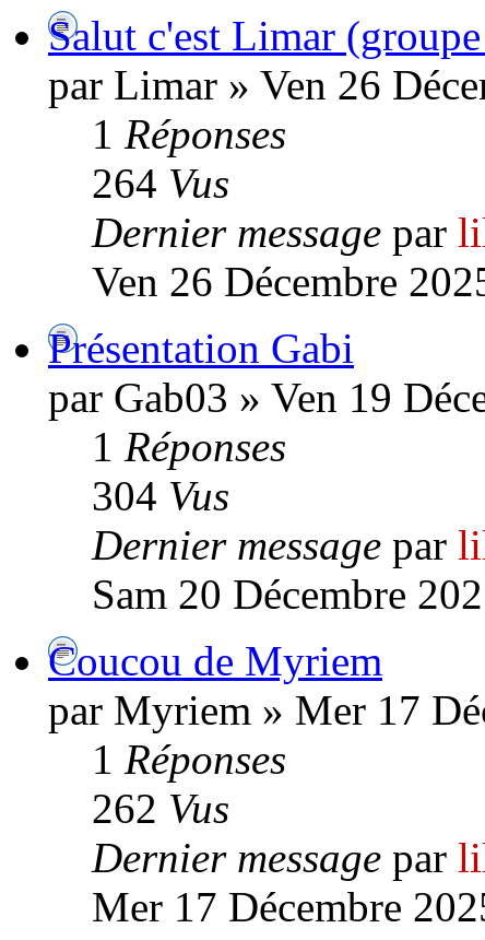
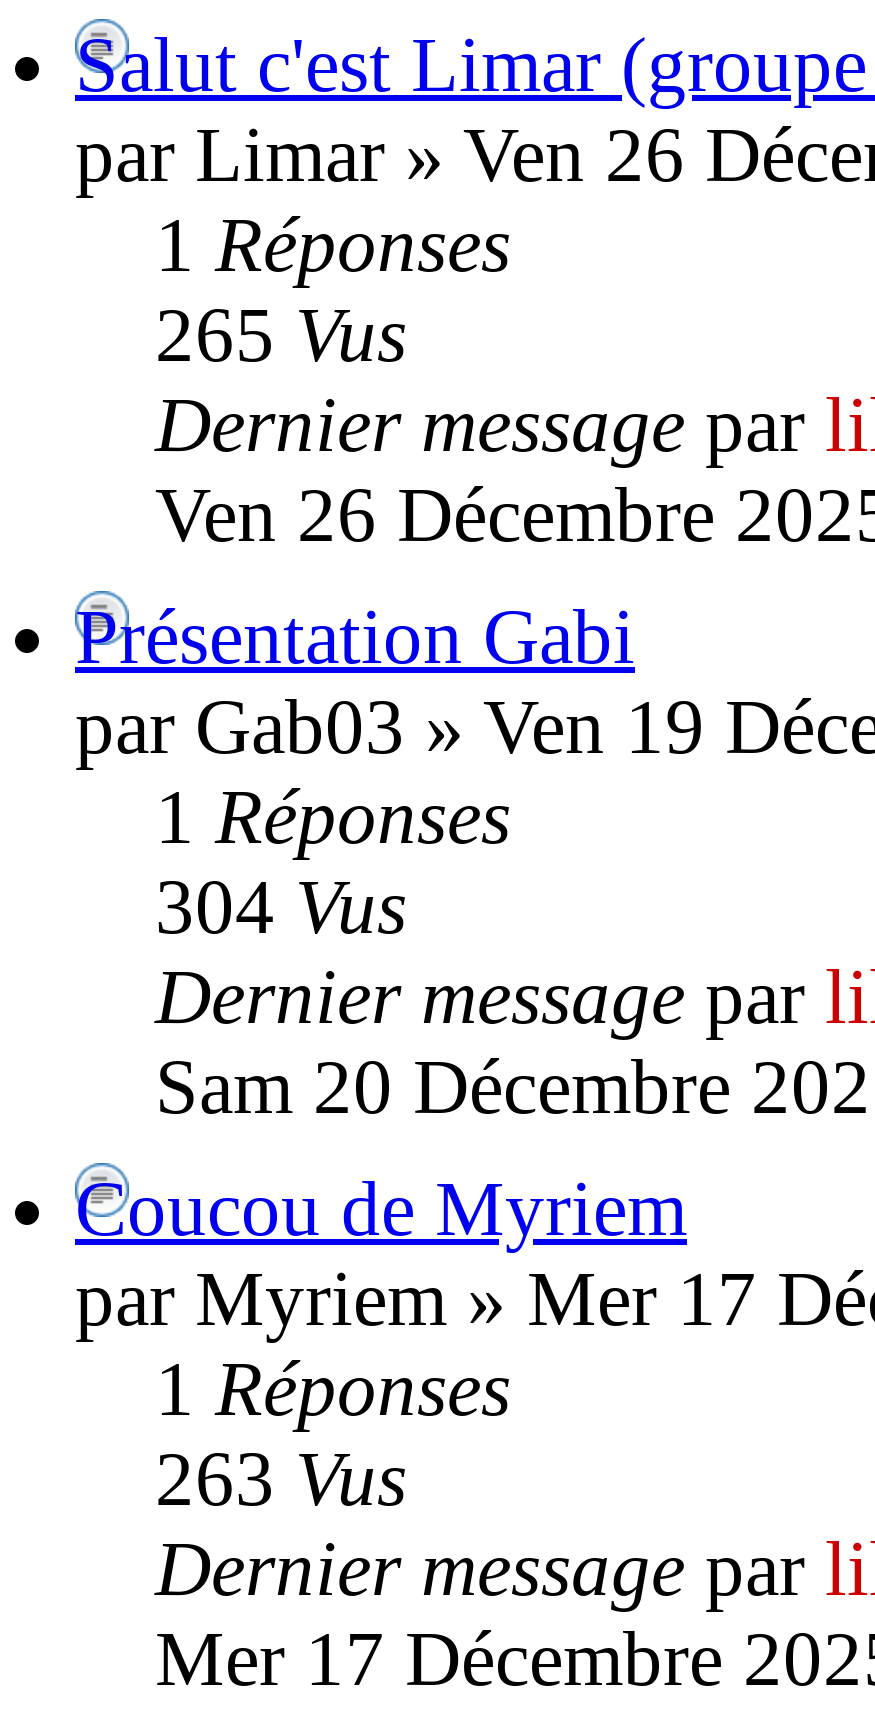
- 264 Vus
+ 265 Vus

- 262 Vus
+ 263 Vus
